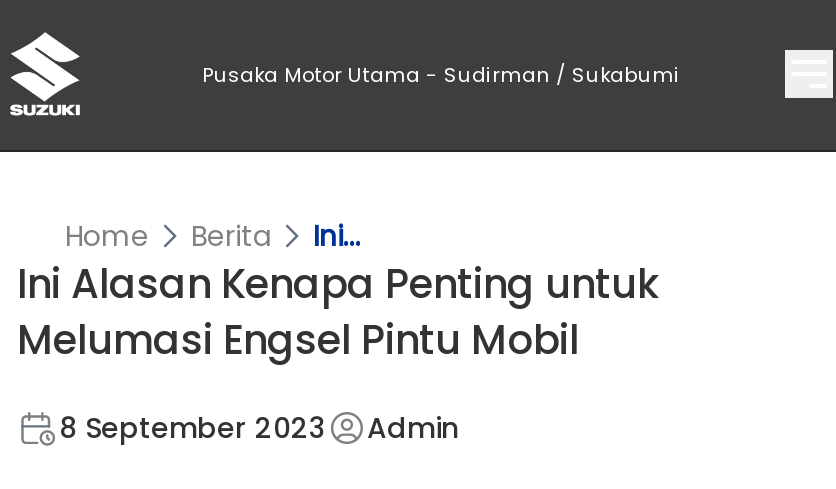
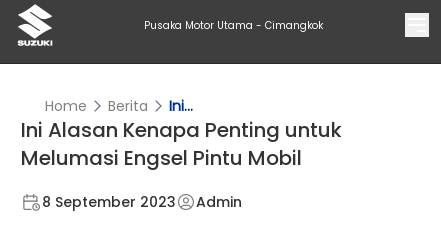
- Pusaka Motor Utama - Sudirman / Sukabumi
+ Pusaka Motor Utama - Cimangkok
